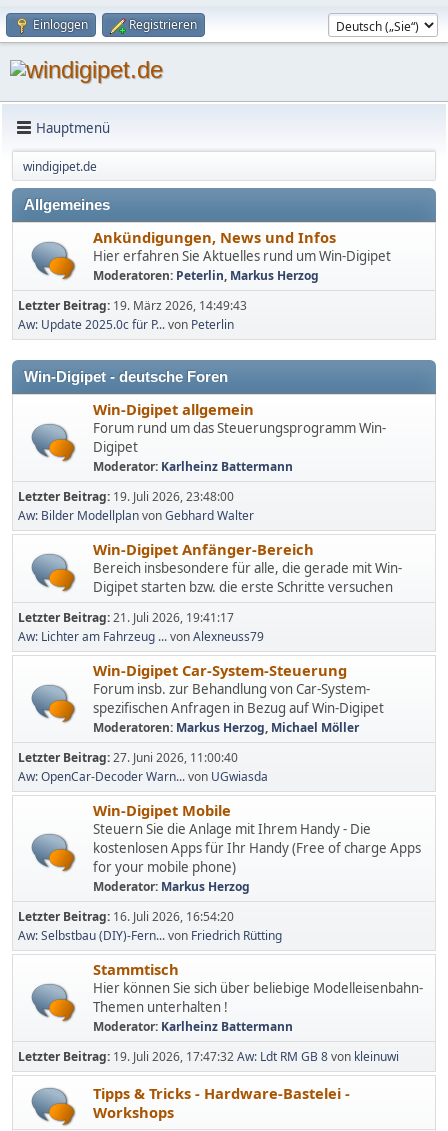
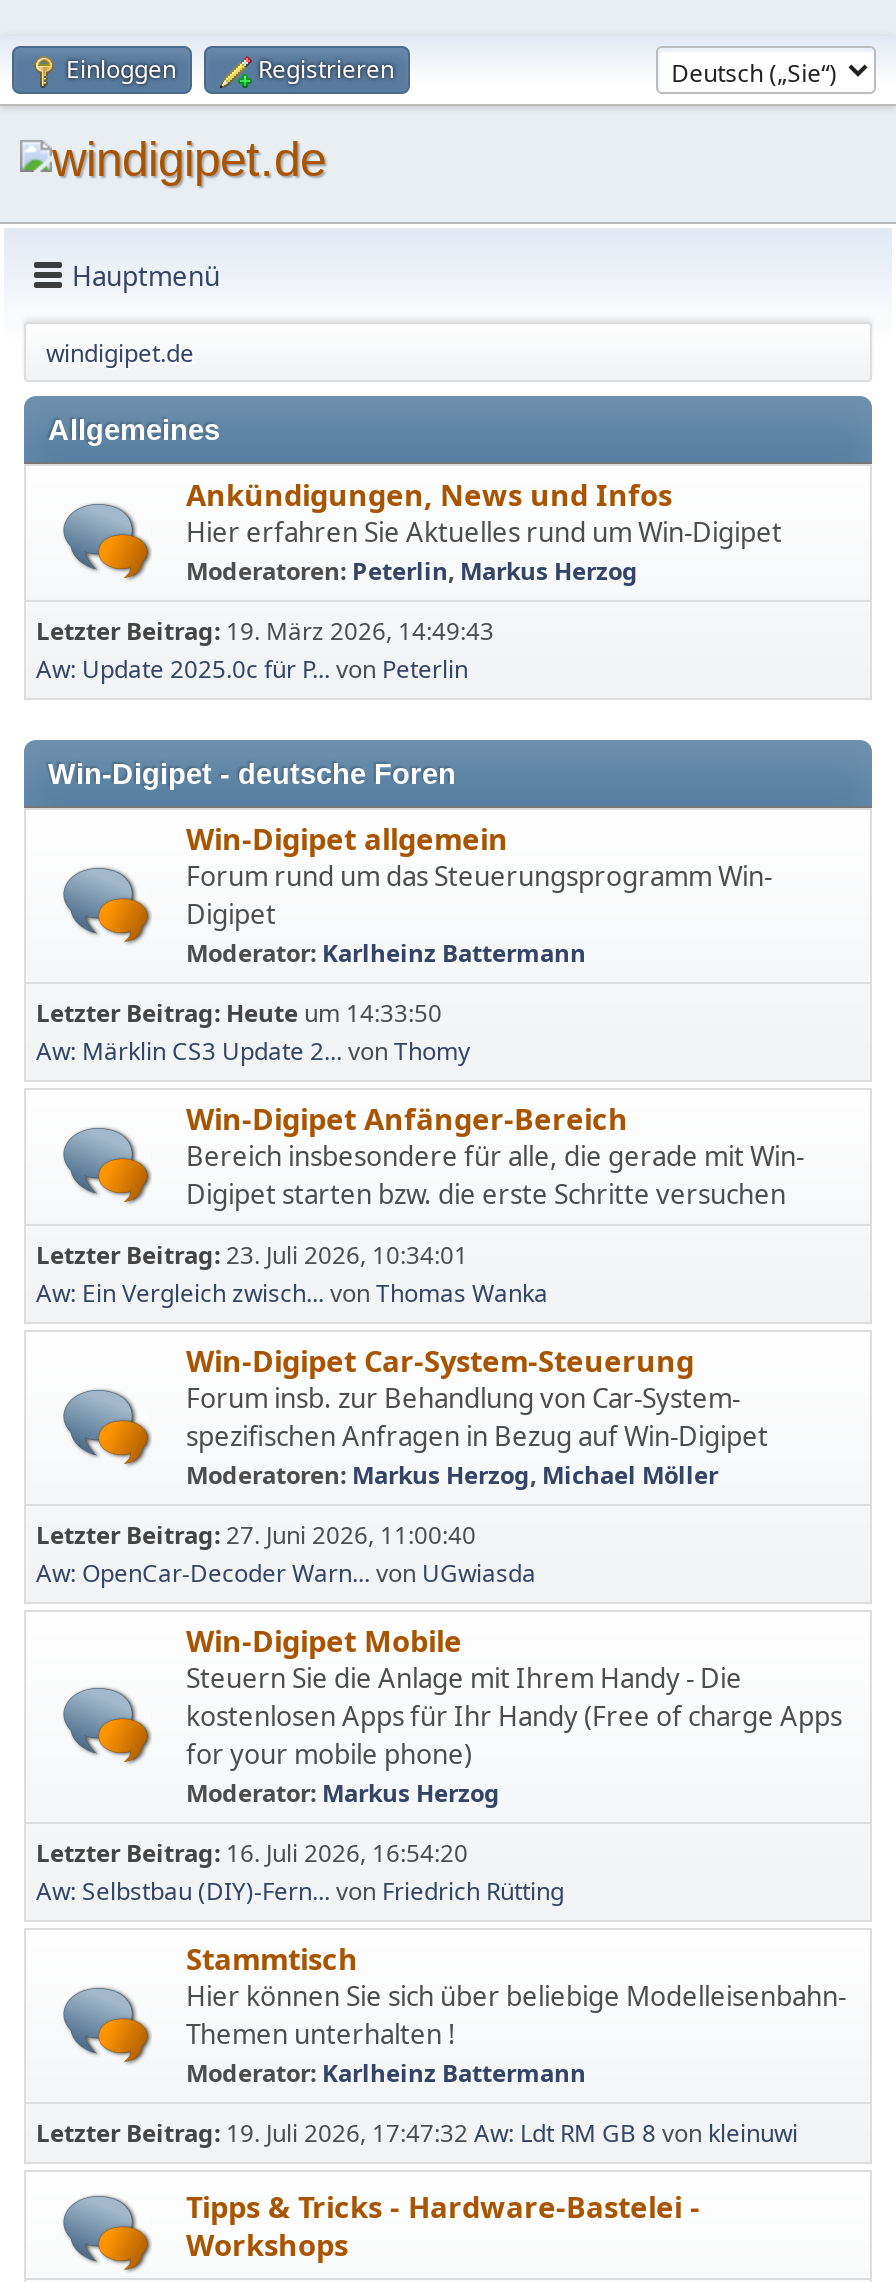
- Letzter Beitrag: 19. Juli 2026, 23:48:00
- Aw: Bilder Modellplan von Gebhard Walter
+ Letzter Beitrag: Heute um 14:33:50
+ Aw: Märklin CS3 Update 2... von Thomy

- Letzter Beitrag: 21. Juli 2026, 19:41:17
+ Letzter Beitrag: 23. Juli 2026, 10:34:01

- Aw: Lichter am Fahrzeug ... von Alexneuss79
+ Aw: Ein Vergleich zwisch... von Thomas Wanka
